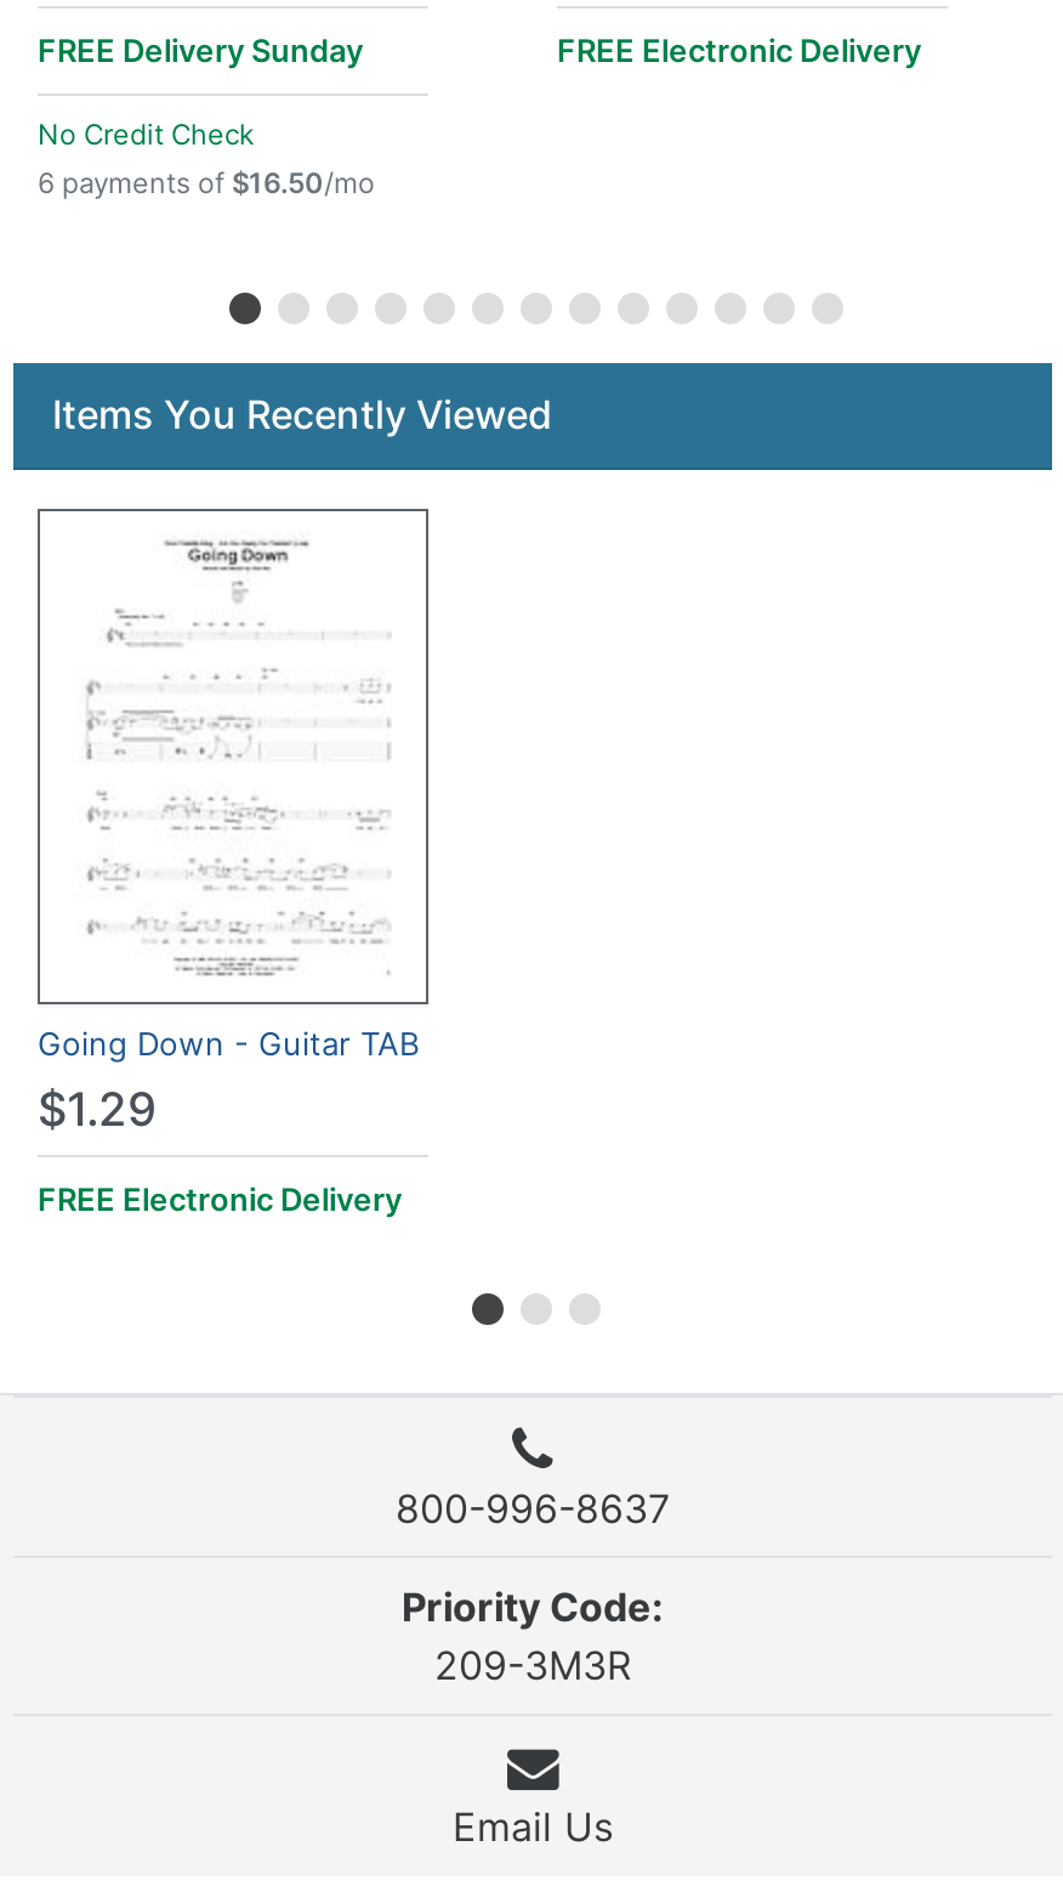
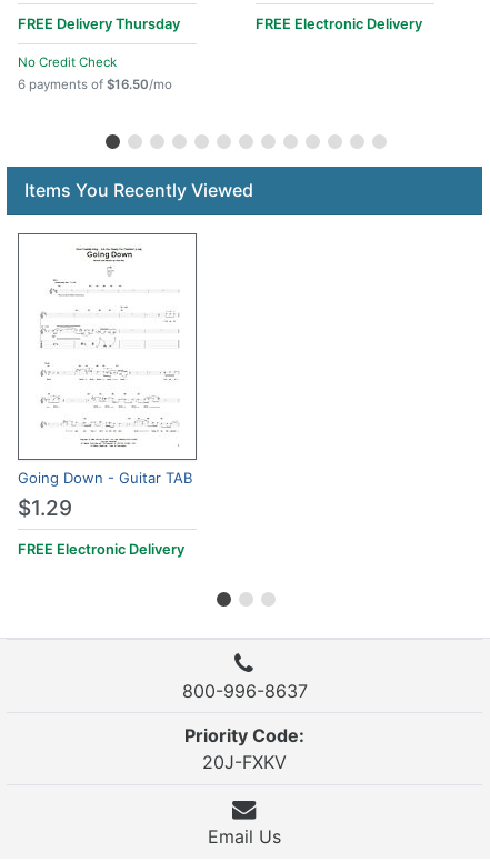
- FREE Delivery Sunday
+ FREE Delivery Thursday

- 209-3M3R
+ 20J-FXKV
